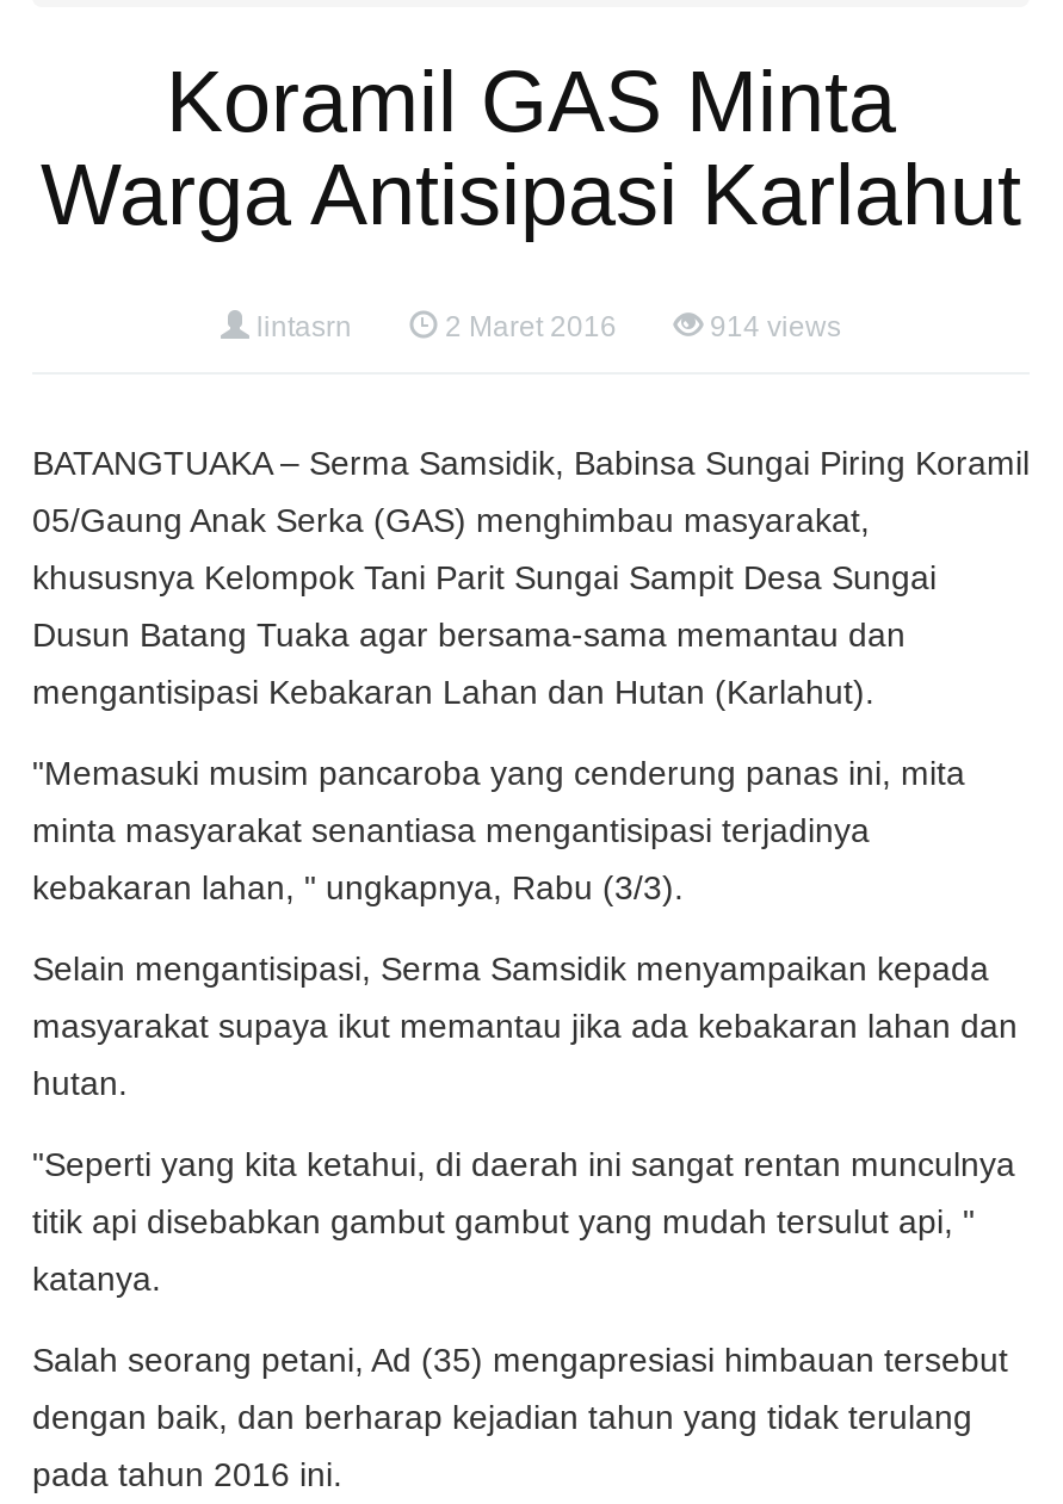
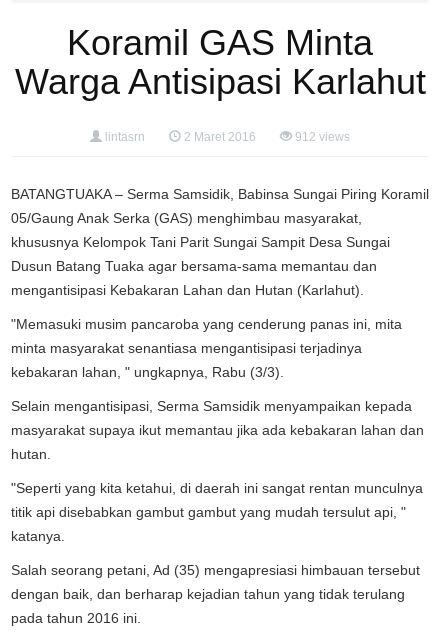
- 914 views
+ 912 views
